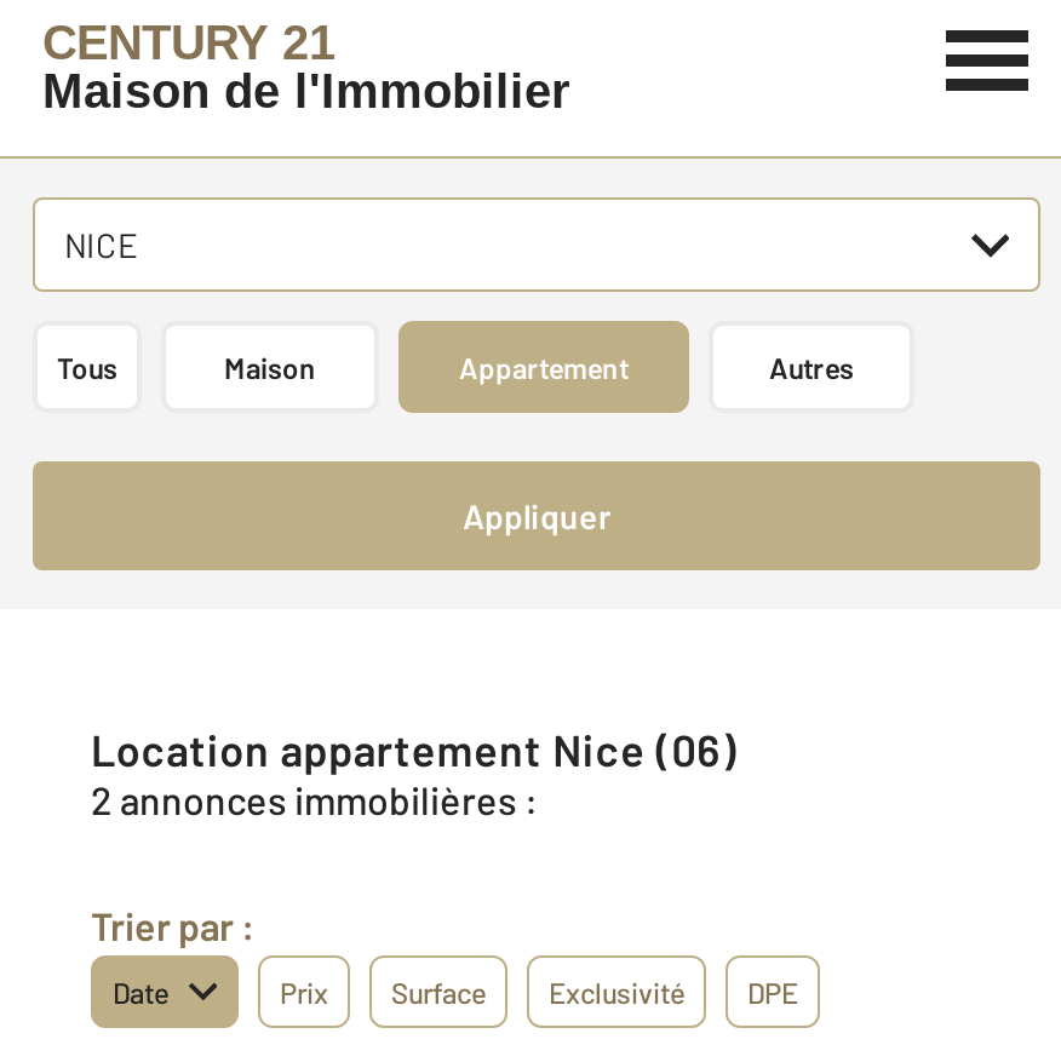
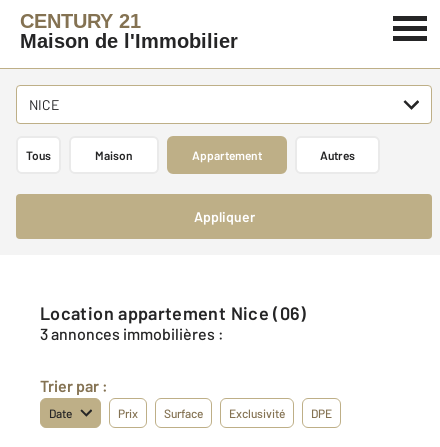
- 2 annonces immobilières :
+ 3 annonces immobilières :
